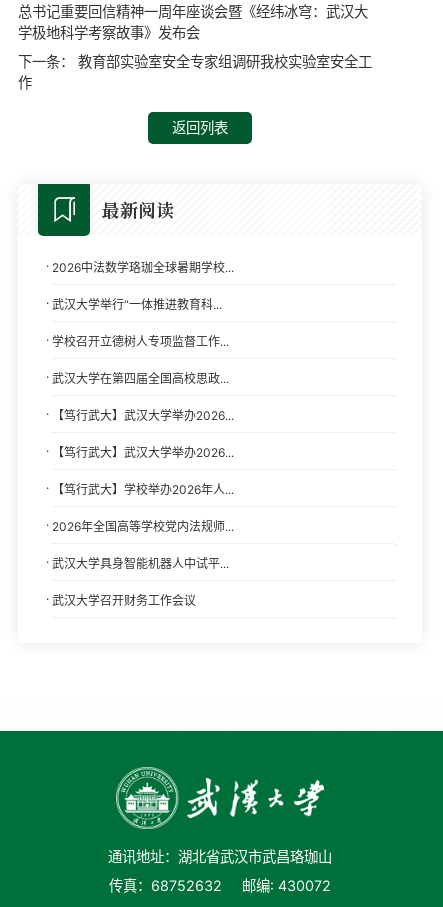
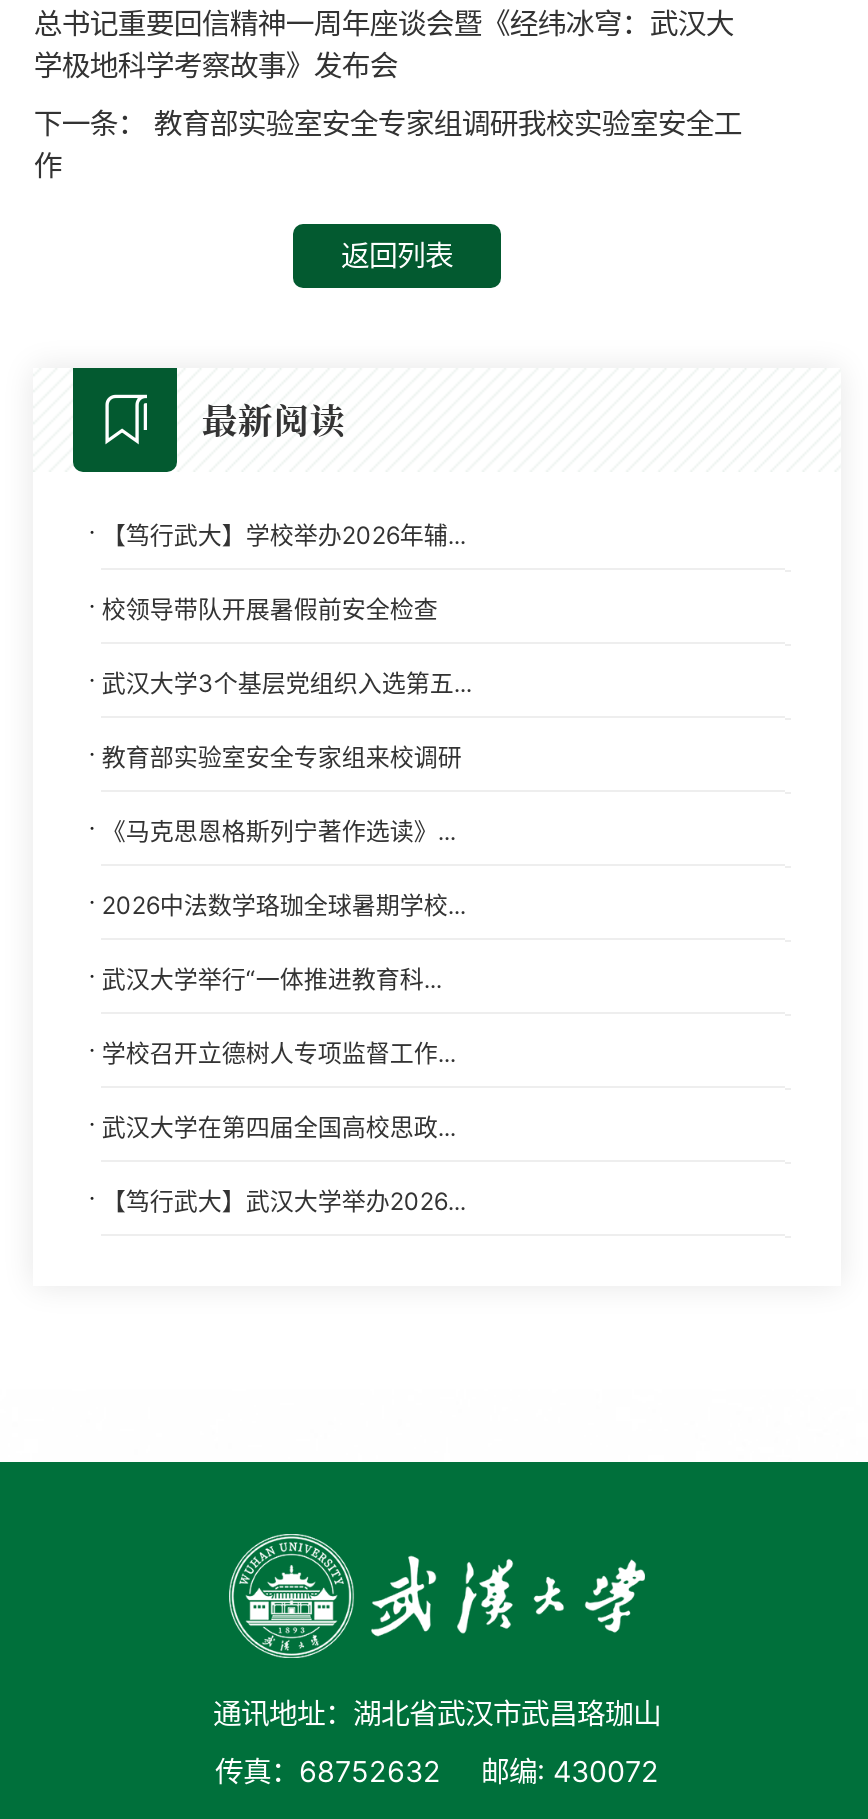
+ · 【笃行武大】学校举办2026年辅...
+ · 校领导带队开展暑假前安全检查
+ · 武汉大学3个基层党组织入选第五...
+ · 教育部实验室安全专家组来校调研
+ · 《马克思恩格斯列宁著作选读》...

moved down: · 2026中法数学珞珈全球暑期学校... | · 武汉大学举行“一体推进教育科... | · 学校召开立德树人专项监督工作... | · 武汉大学在第四届全国高校思政... | · 【笃行武大】武汉大学举办2026...

- · 【笃行武大】武汉大学举办2026...
- · 【笃行武大】学校举办2026年人...
- · 2026年全国高等学校党内法规师...
- · 武汉大学具身智能机器人中试平...
- · 武汉大学召开财务工作会议
